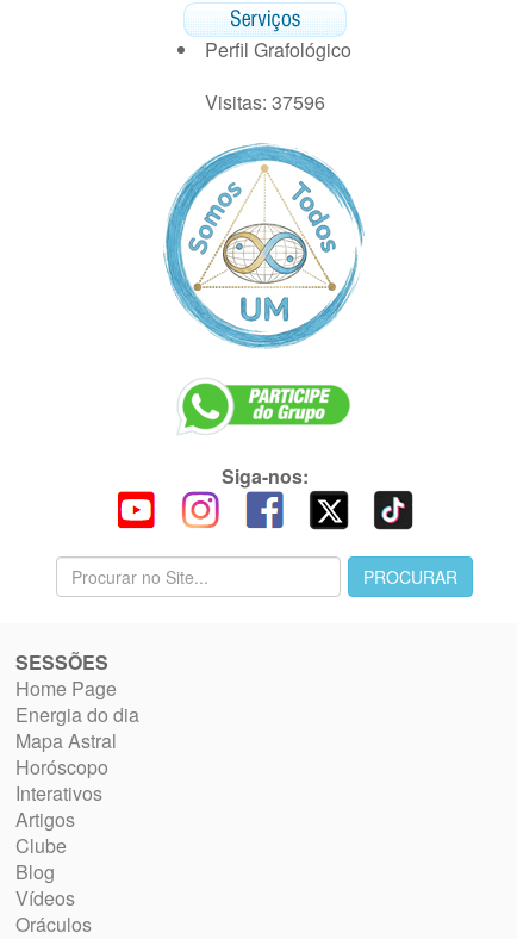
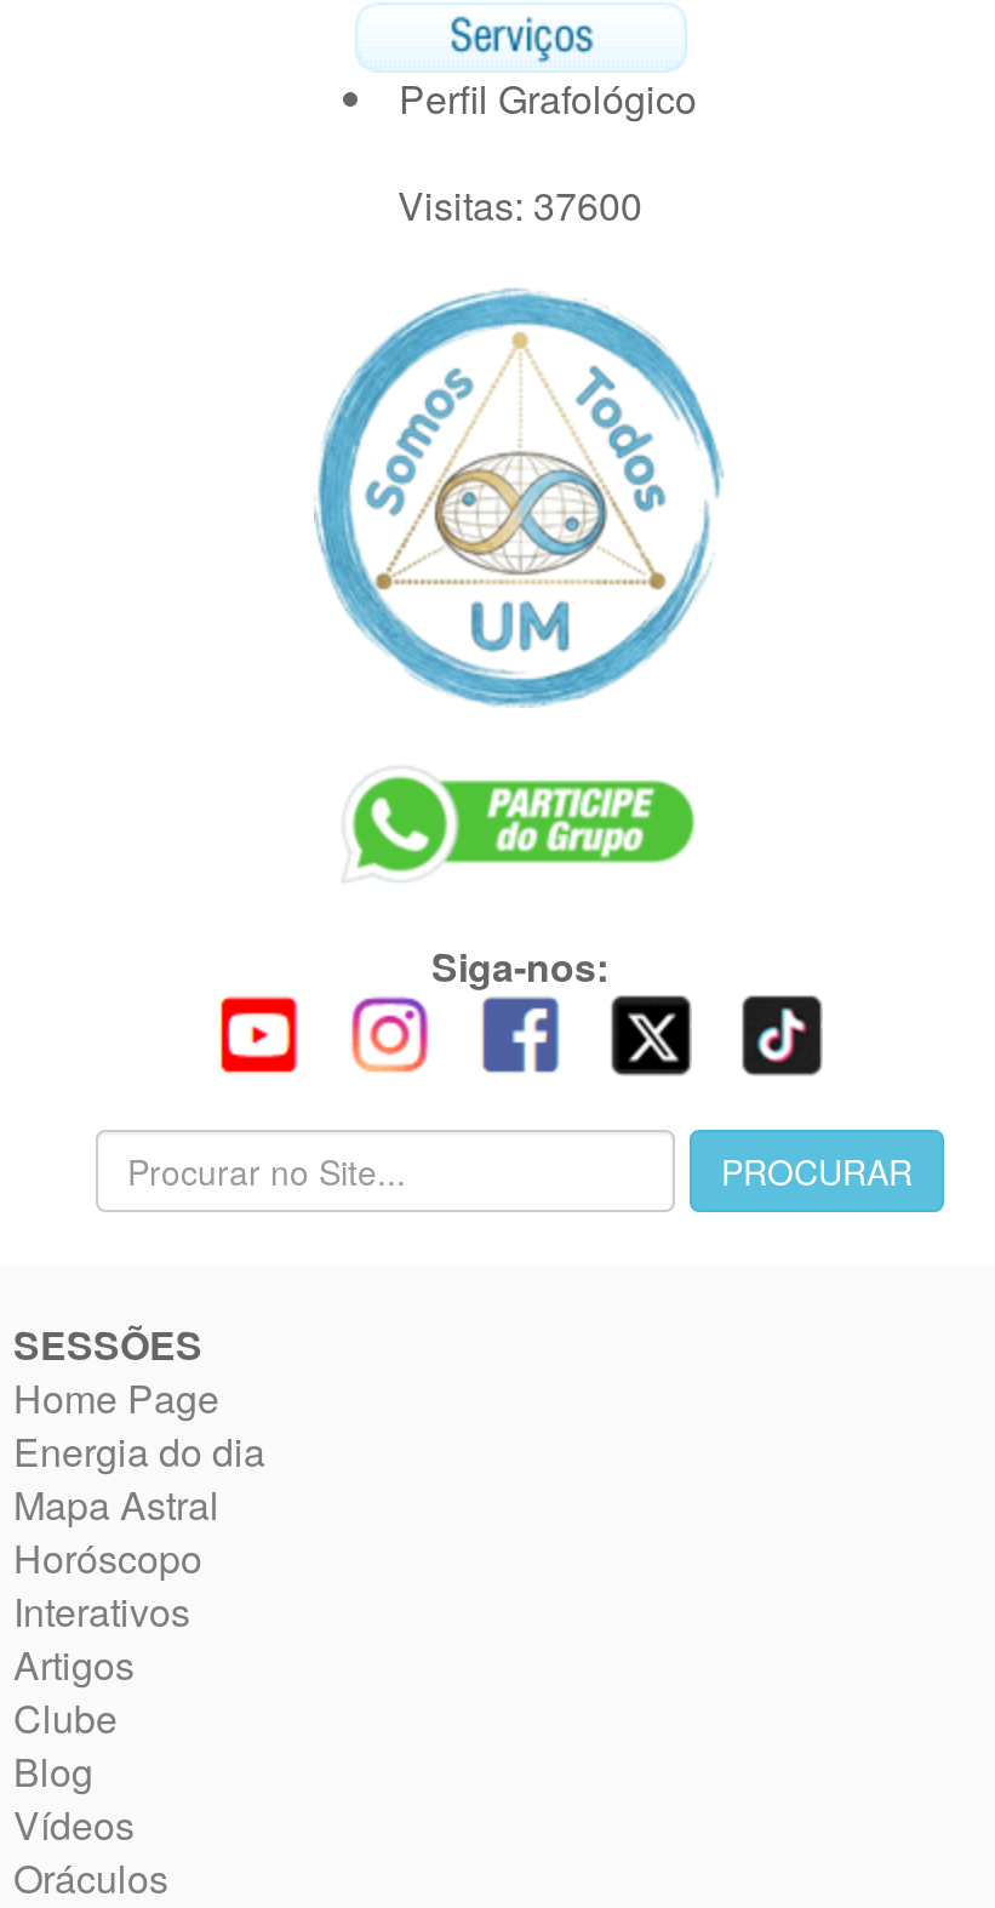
- Visitas: 37596
+ Visitas: 37600
